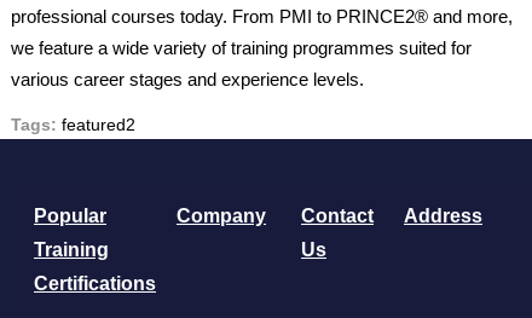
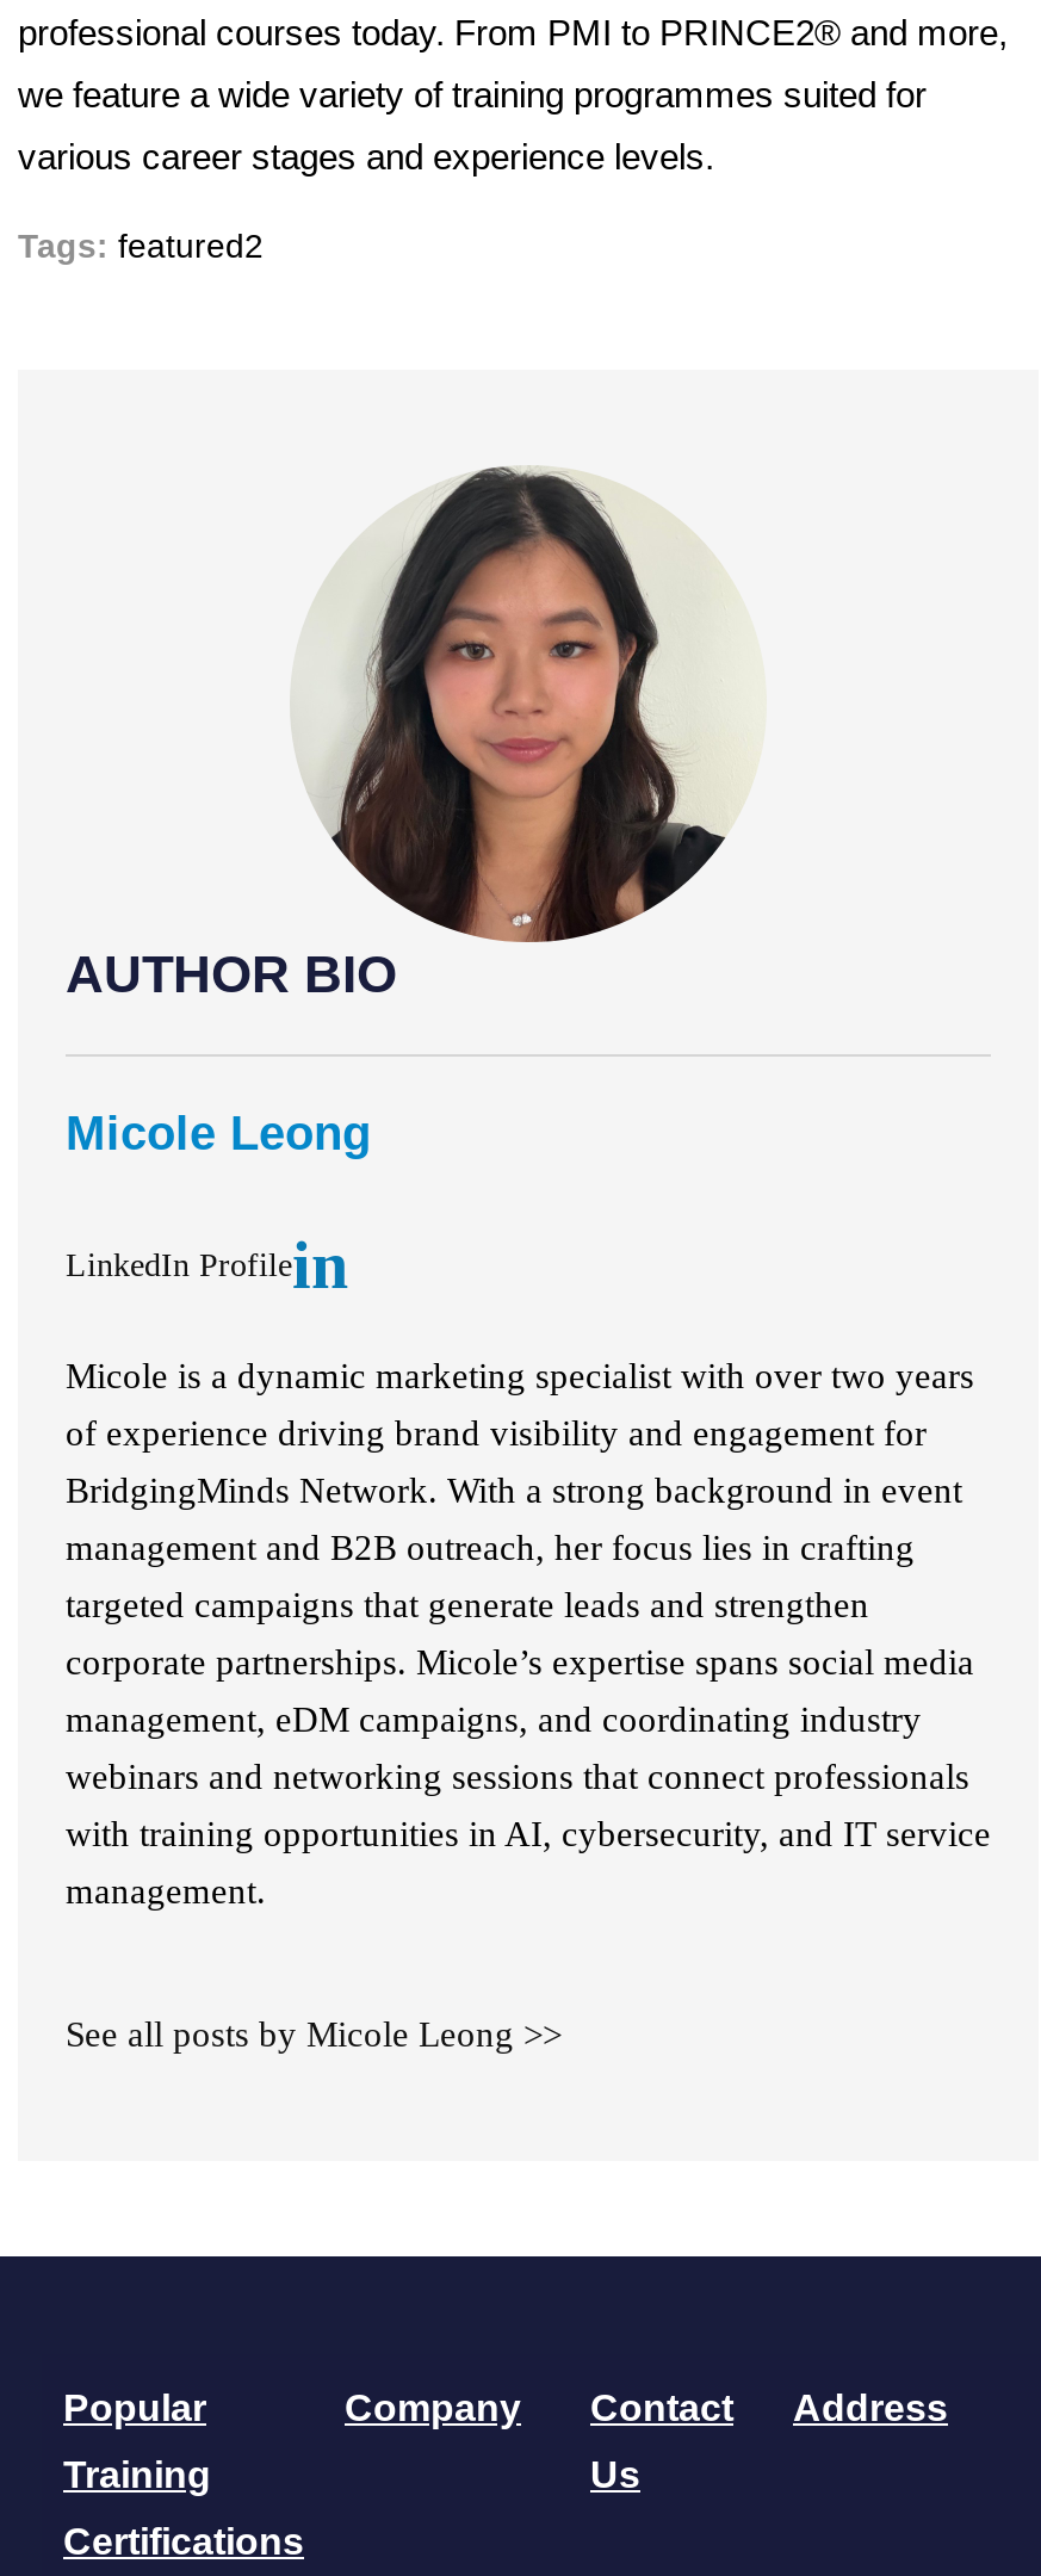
+ [image]
+ AUTHOR BIO
+ Micole Leong
+ LinkedIn Profilein
+ Micole is a dynamic marketing specialist with over two years
+ of experience driving brand visibility and engagement for
+ BridgingMinds Network. With a strong background in event
+ management and B2B outreach, her focus lies in crafting
+ targeted campaigns that generate leads and strengthen
+ corporate partnerships. Micole’s expertise spans social media
+ management, eDM campaigns, and coordinating industry
+ webinars and networking sessions that connect professionals
+ with training opportunities in AI, cybersecurity, and IT service
+ management.

+ See all posts by Micole Leong >>
